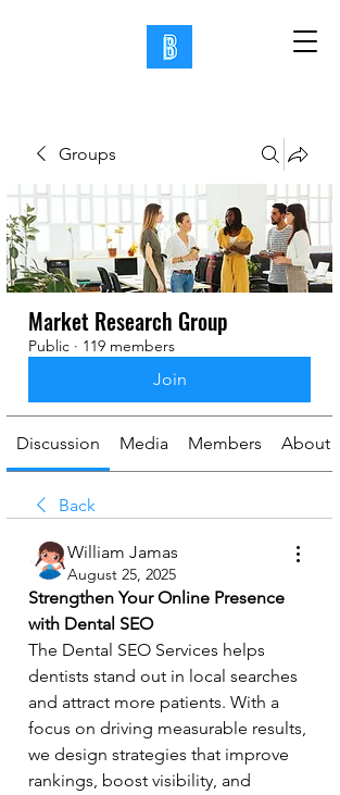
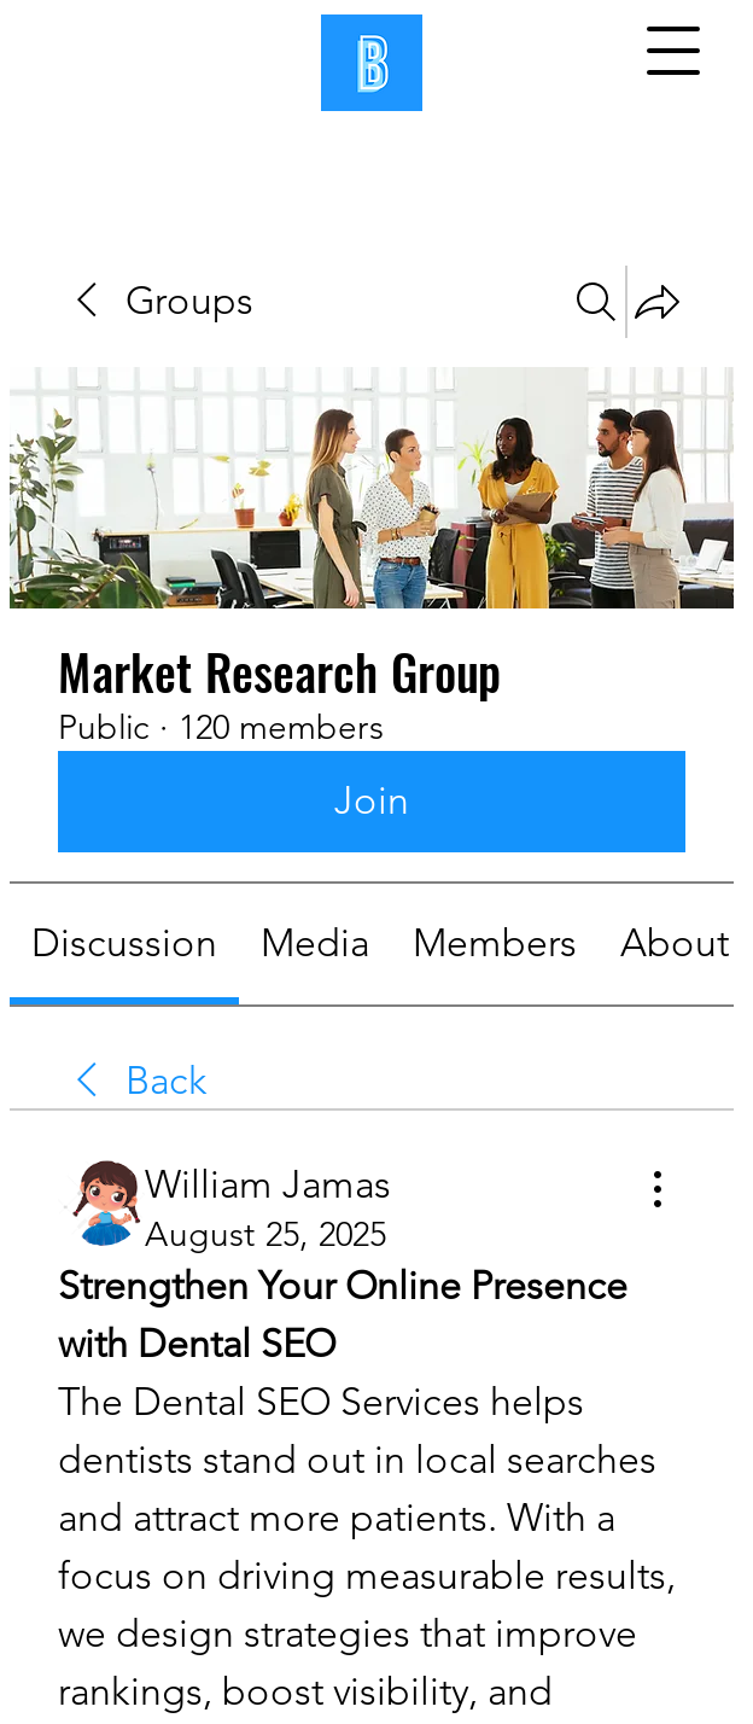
- Public · 119 members
+ Public · 120 members
